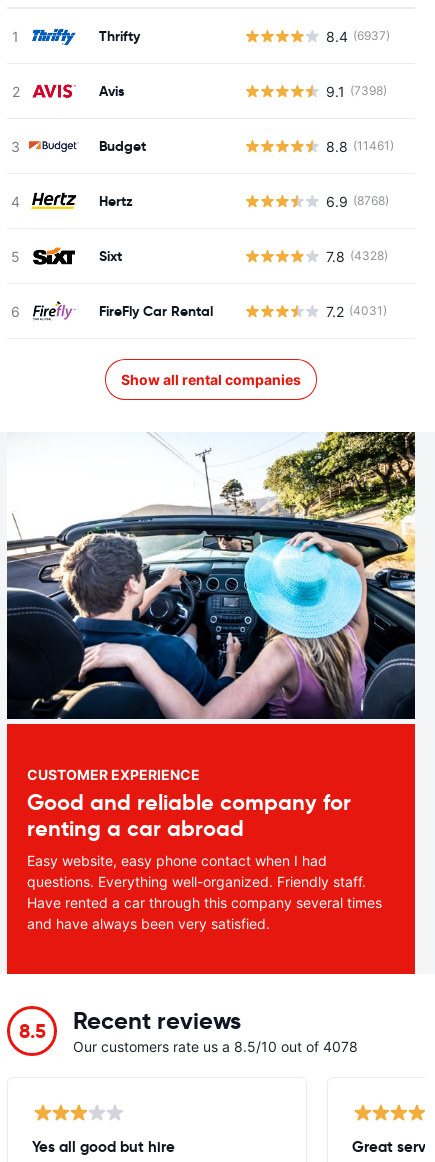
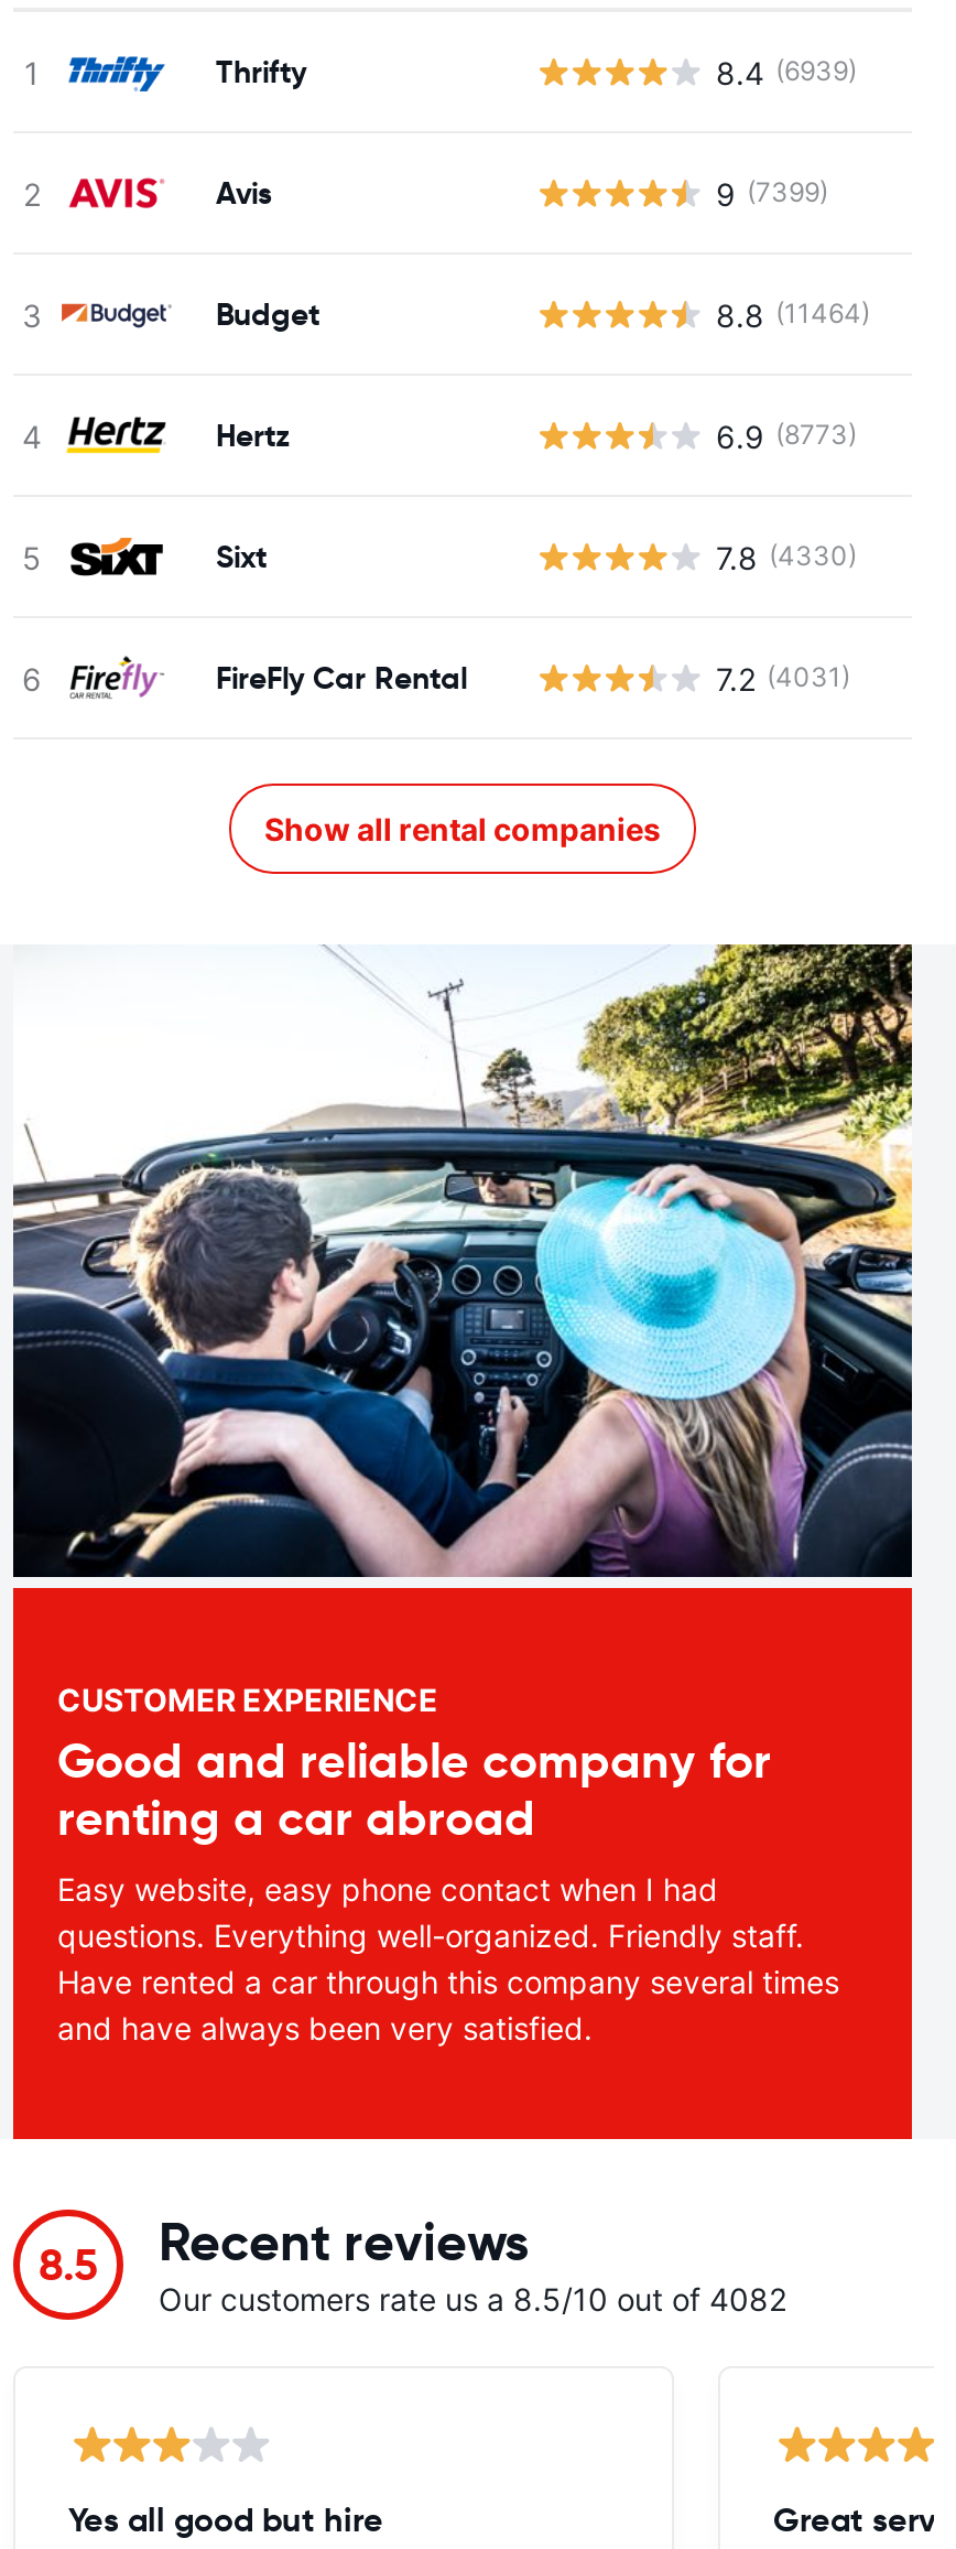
- 8.4 (6937)
+ 8.4 (6939)

- 9.1 (7398)
+ 9 (7399)

- 8.8 (11461)
+ 8.8 (11464)

- 6.9 (8768)
+ 6.9 (8773)

- 7.8 (4328)
+ 7.8 (4330)

- Our customers rate us a 8.5/10 out of 4078
+ Our customers rate us a 8.5/10 out of 4082
